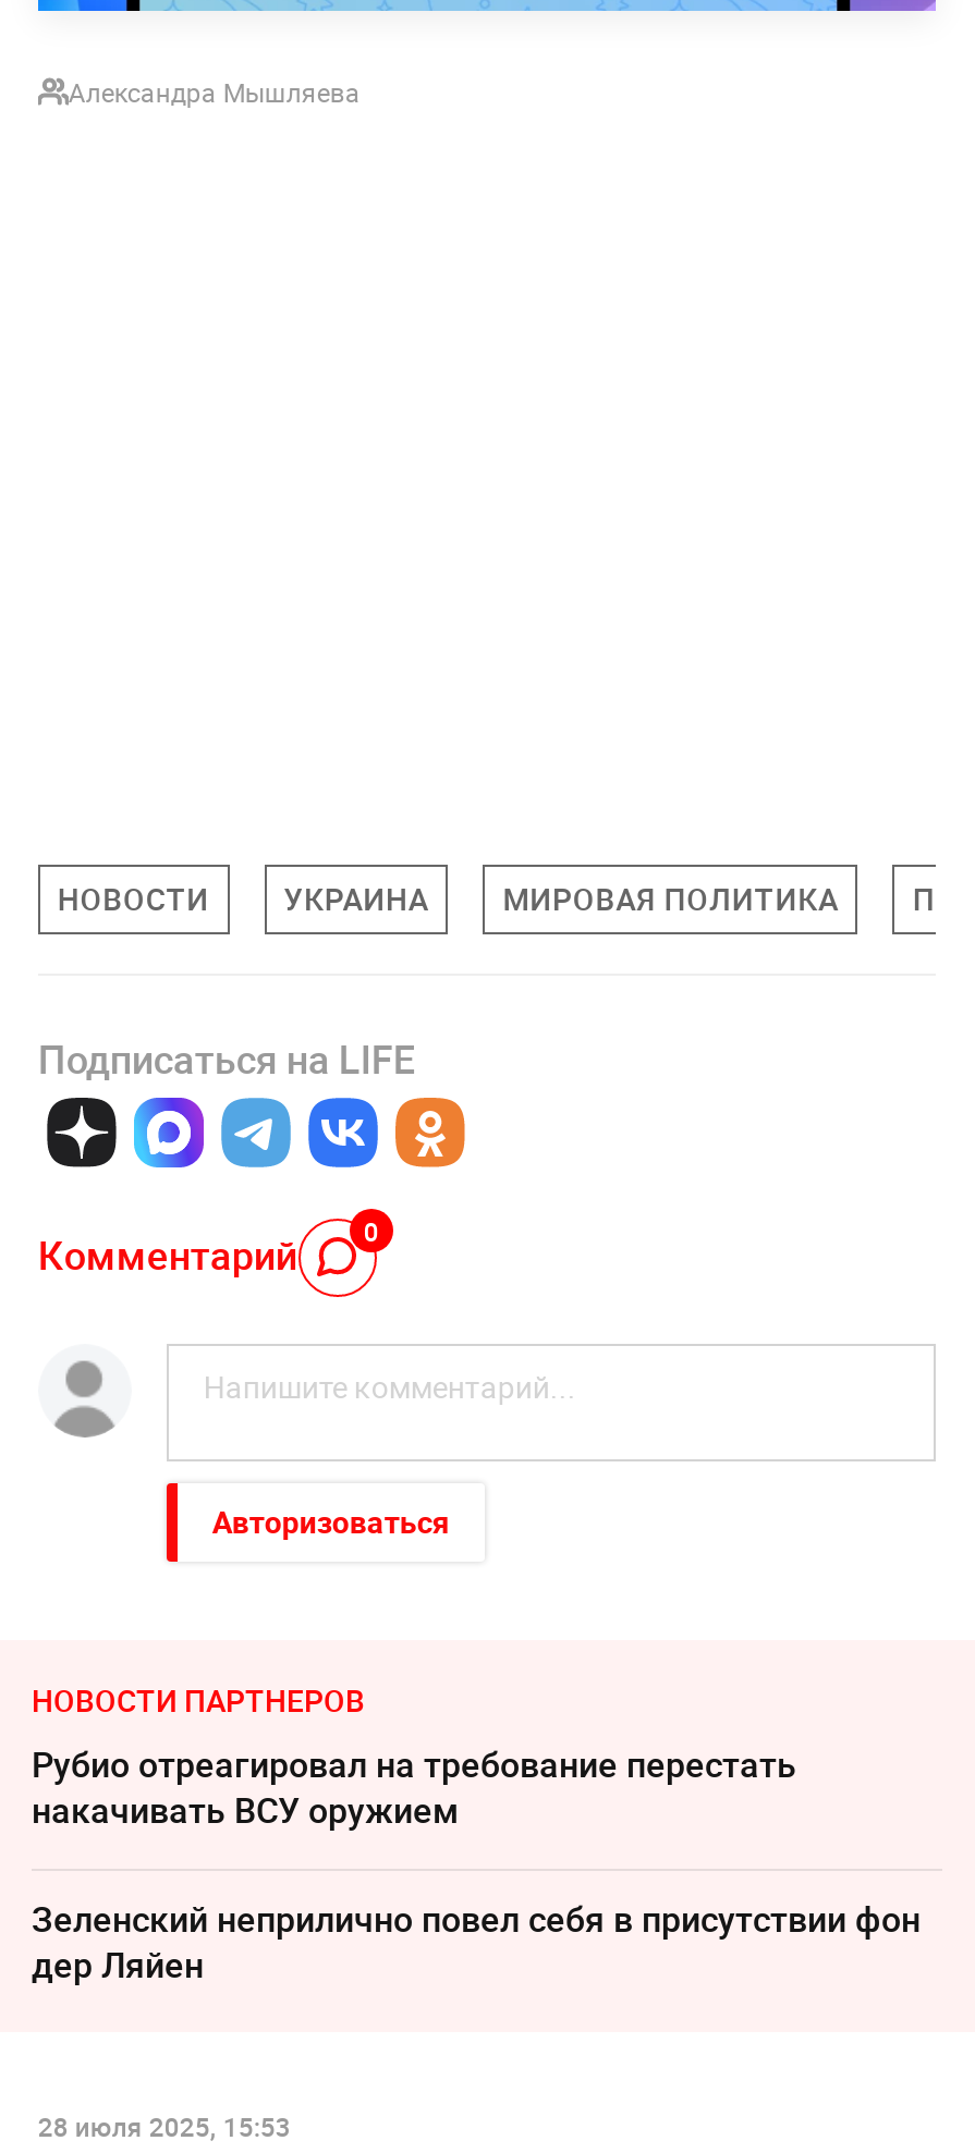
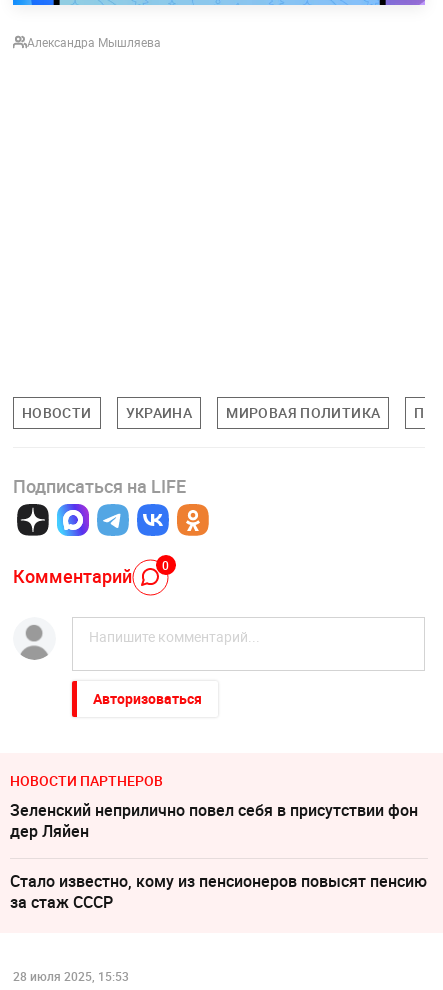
- Рубио отреагировал на требование перестать
- накачивать ВСУ оружием

moved up: Зеленский неприлично повел cебя в присутствии фон | дер Ляйен

+ Стало известно, кому из пенсионеров повысят пенсию
+ за стаж СССР
